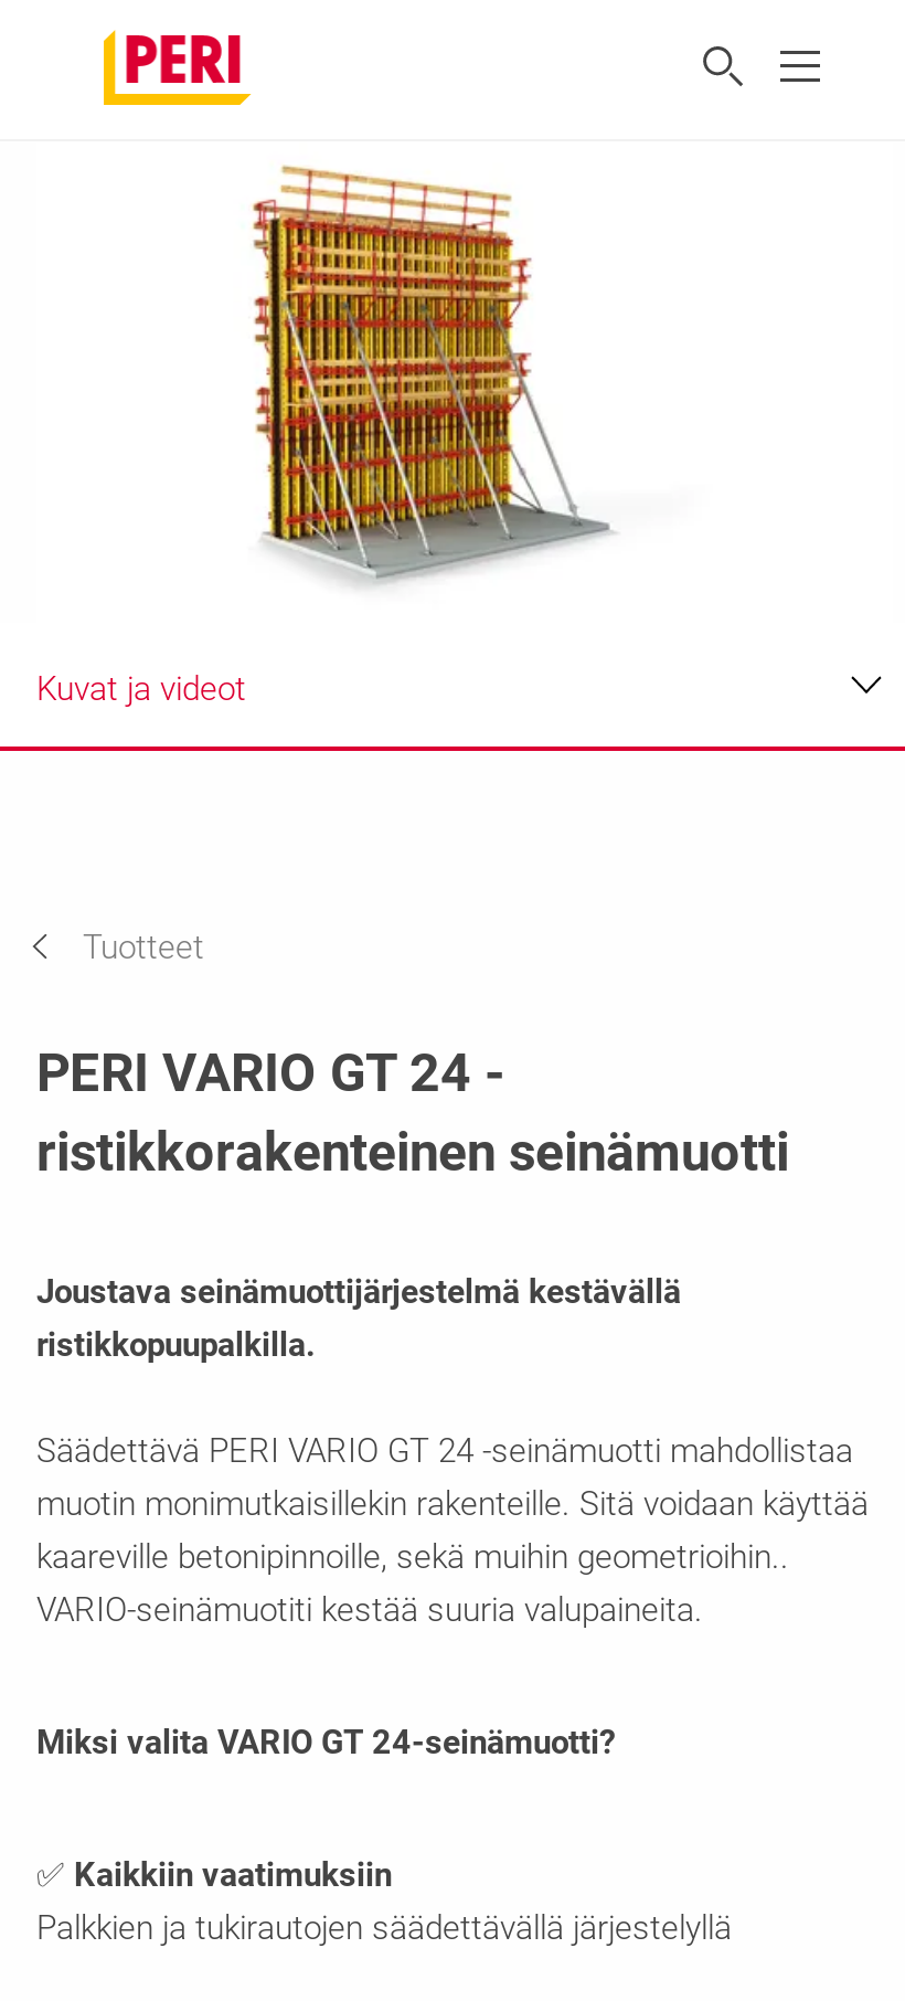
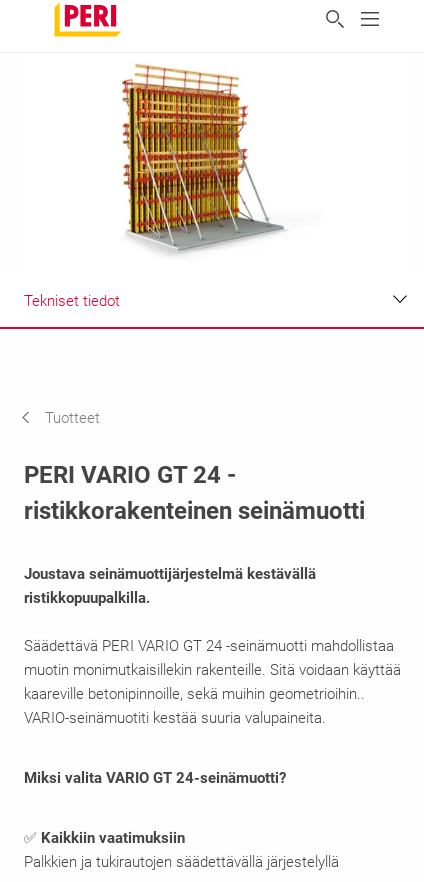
- Kuvat ja videot
+ Tekniset tiedot
